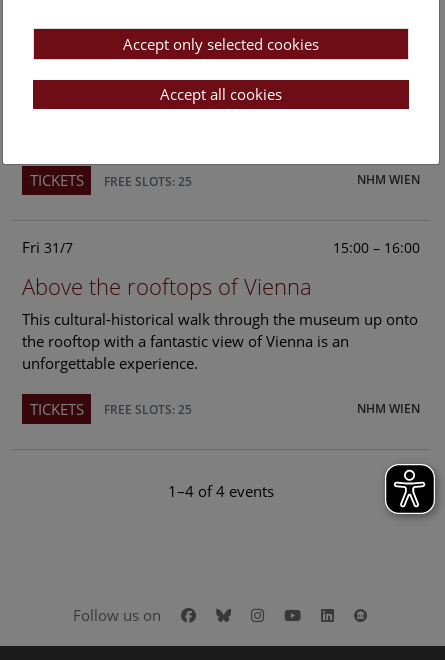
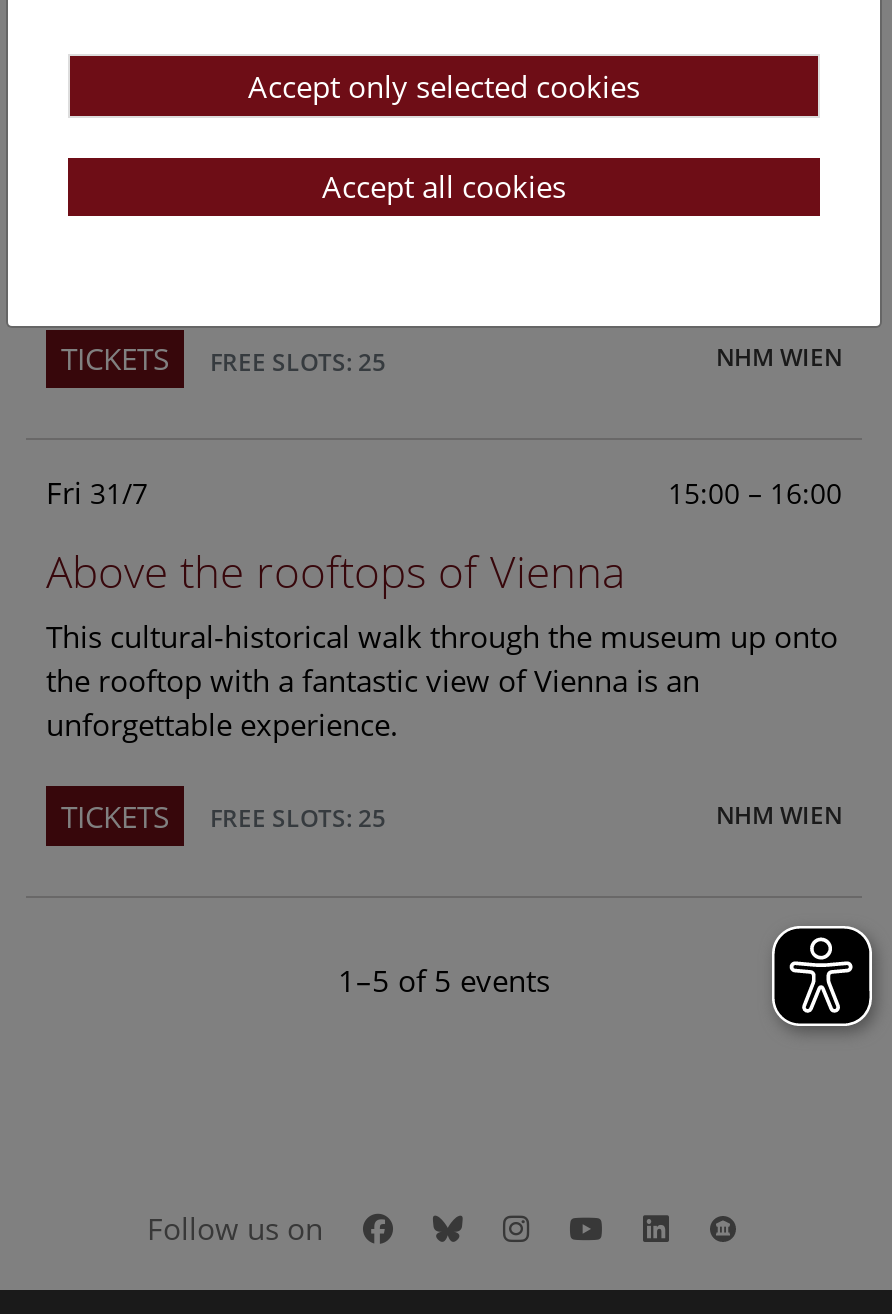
- 1–4 of 4 events
+ 1–5 of 5 events
